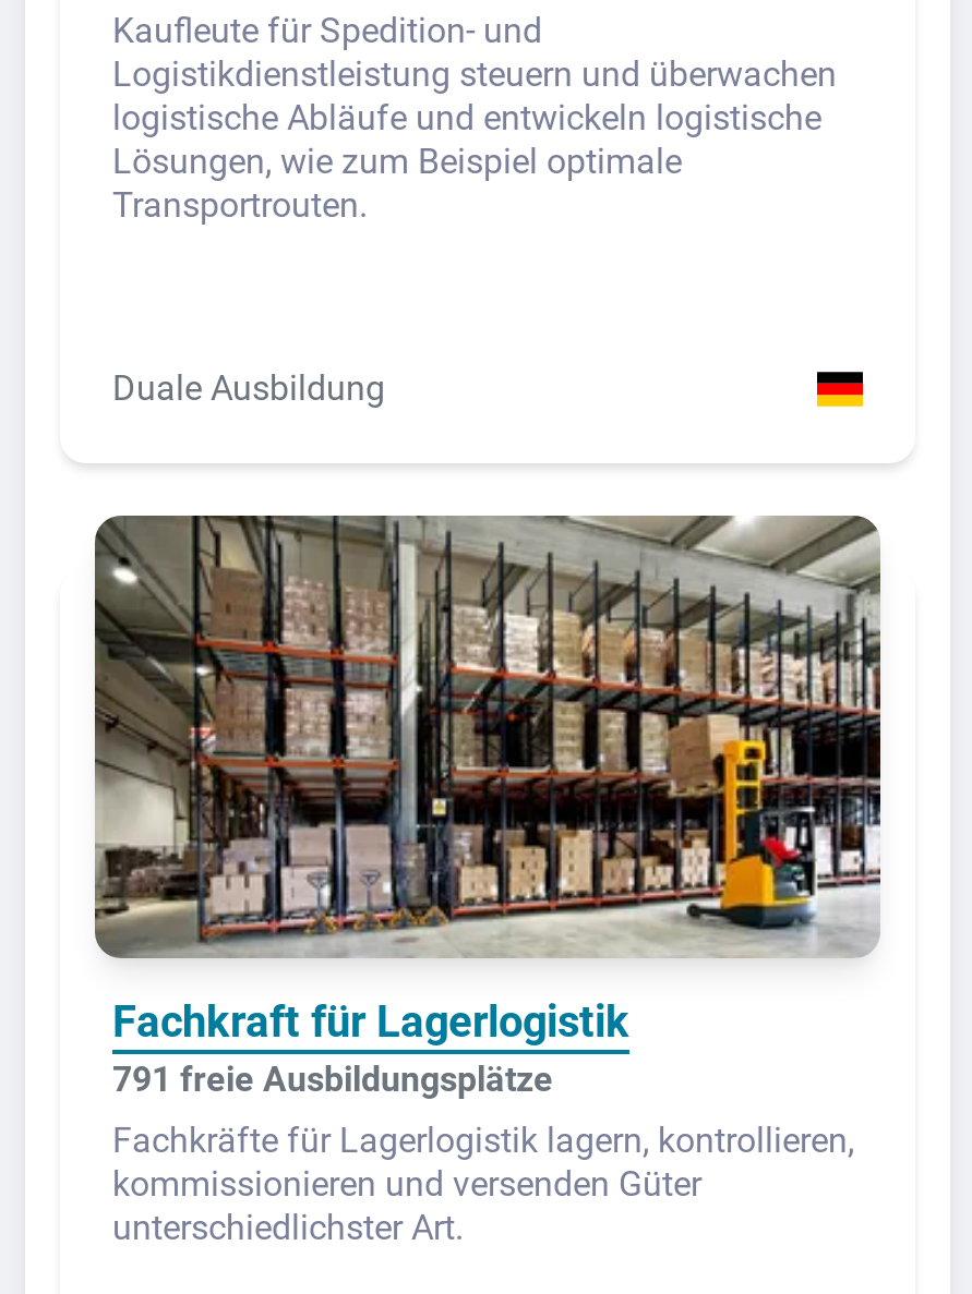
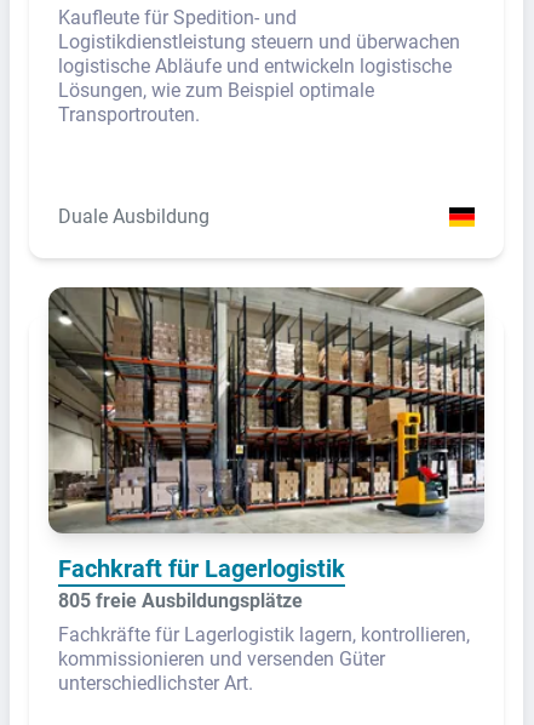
- 791 freie Ausbildungsplätze
+ 805 freie Ausbildungsplätze
